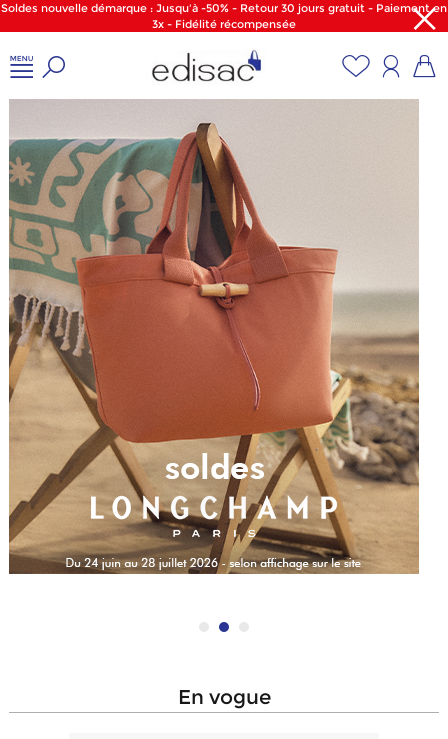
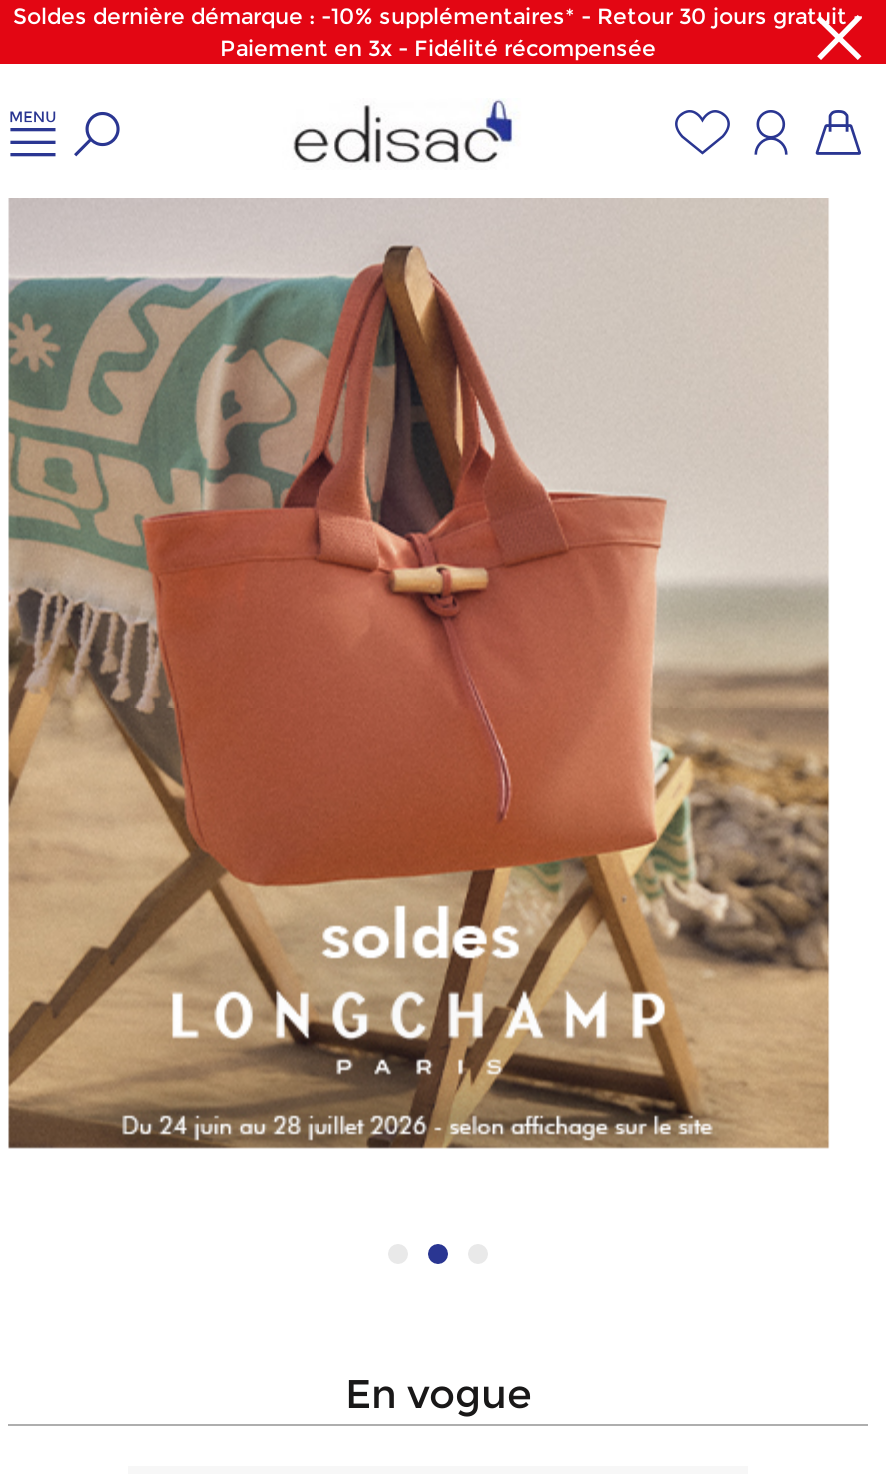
- Soldes nouvelle démarque : Jusqu'à -50% - Retour 30 jours gratuit - Paiement en
- 3x - Fidélité récompensée
+ Soldes dernière démarque : -10% supplémentaires* - Retour 30 jours gratuit -
+ Paiement en 3x - Fidélité récompensée
